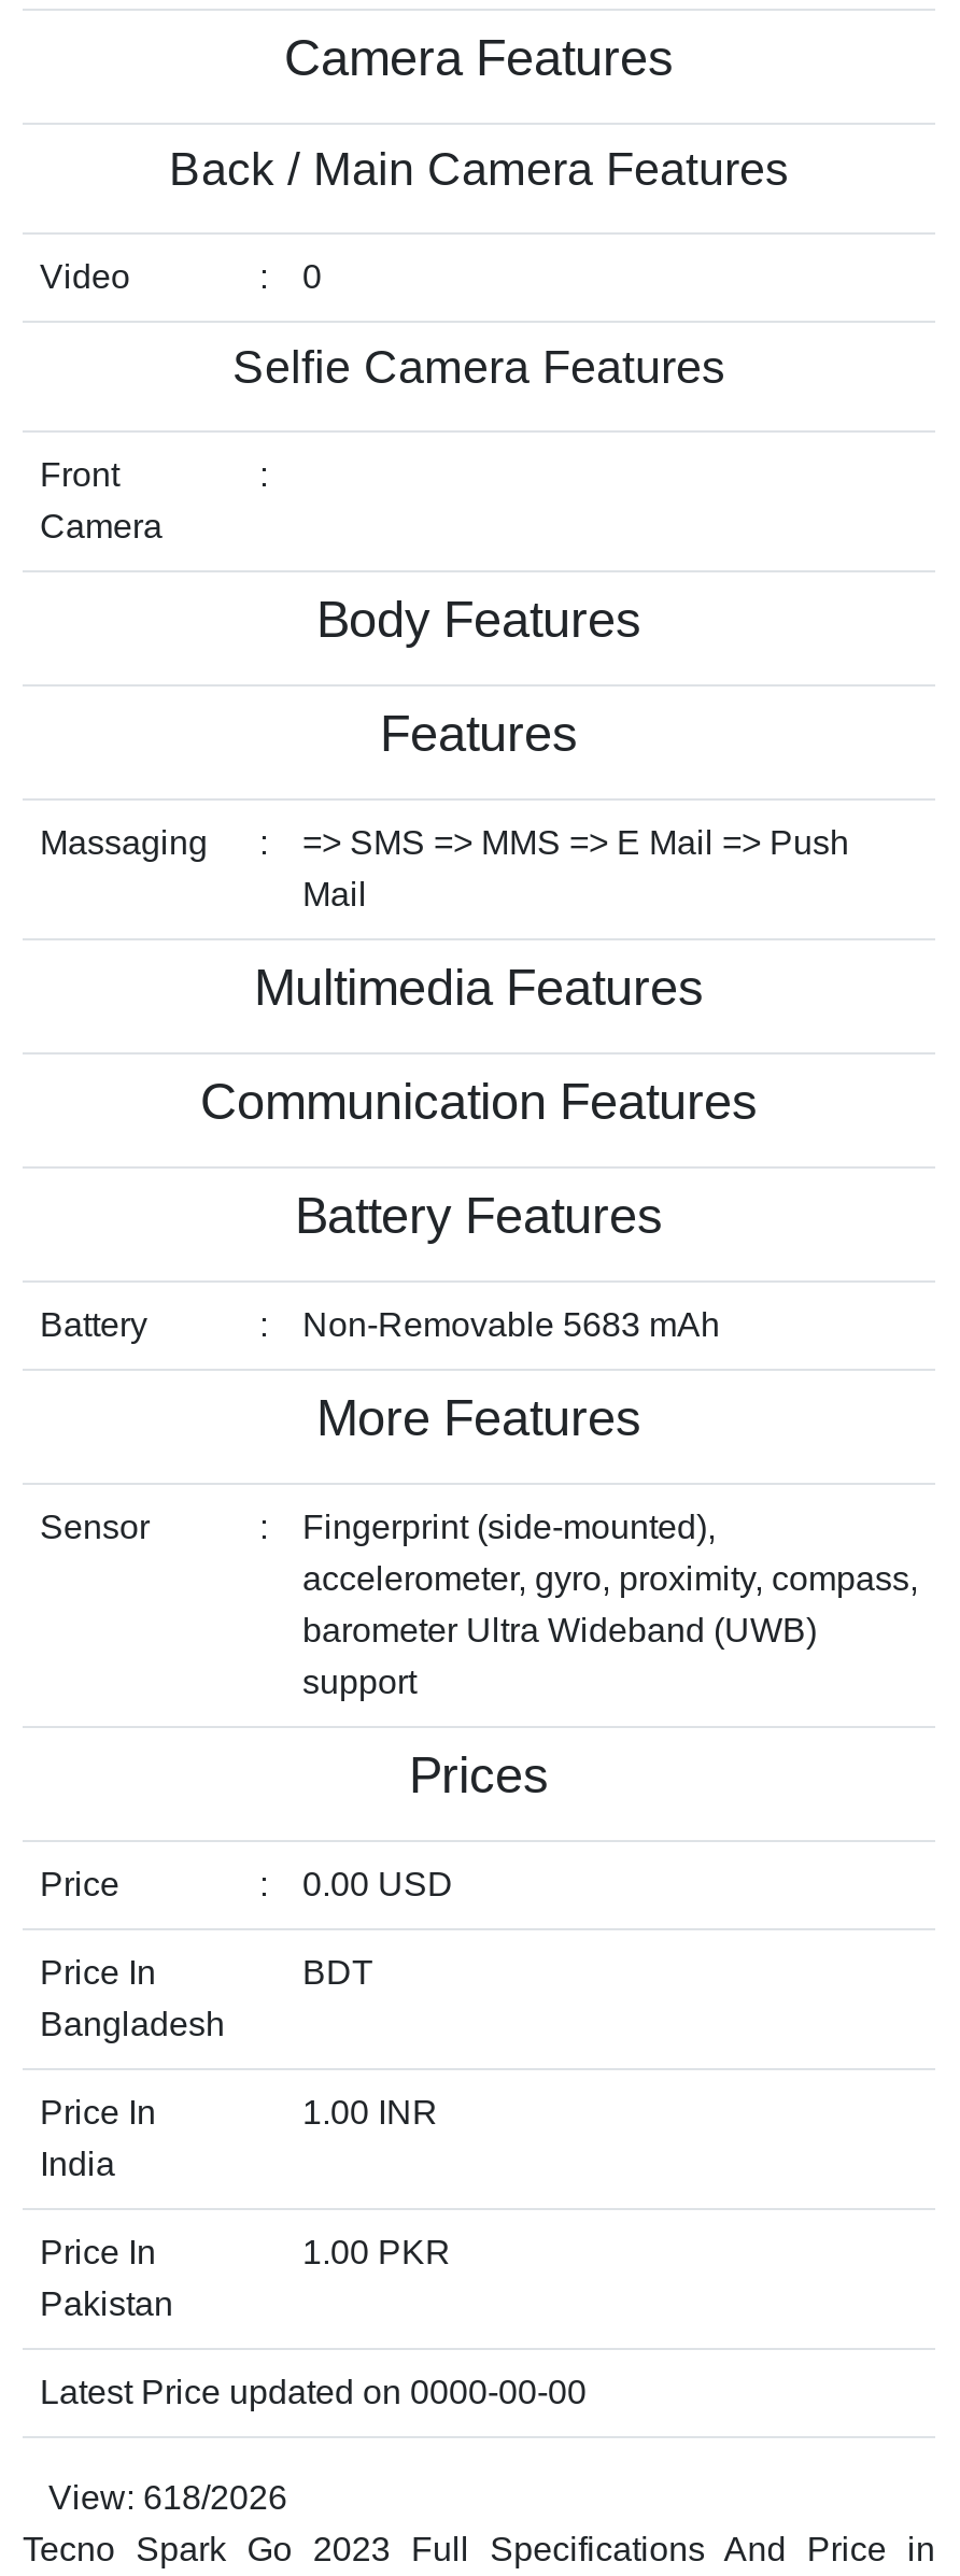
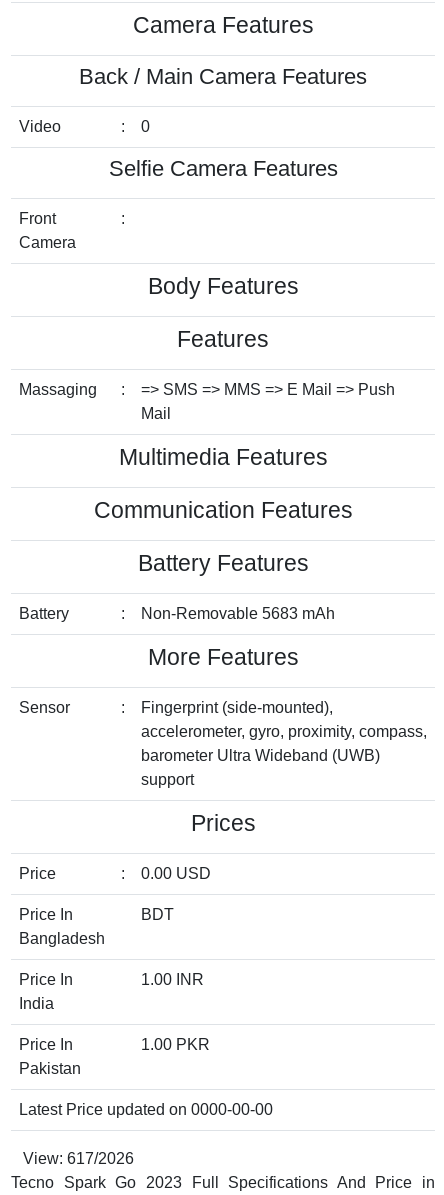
- View: 618/2026
+ View: 617/2026
